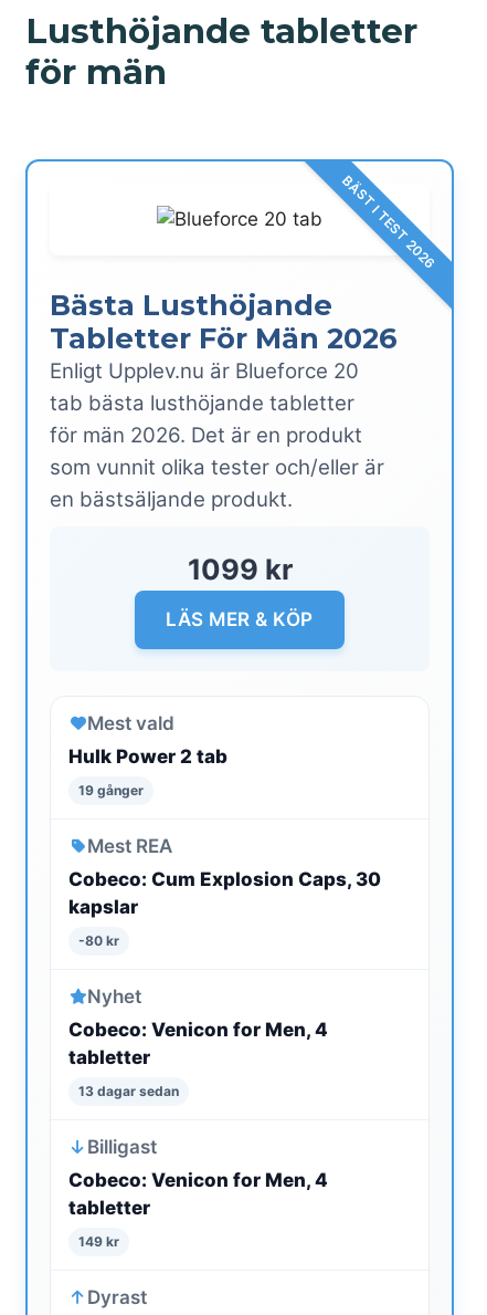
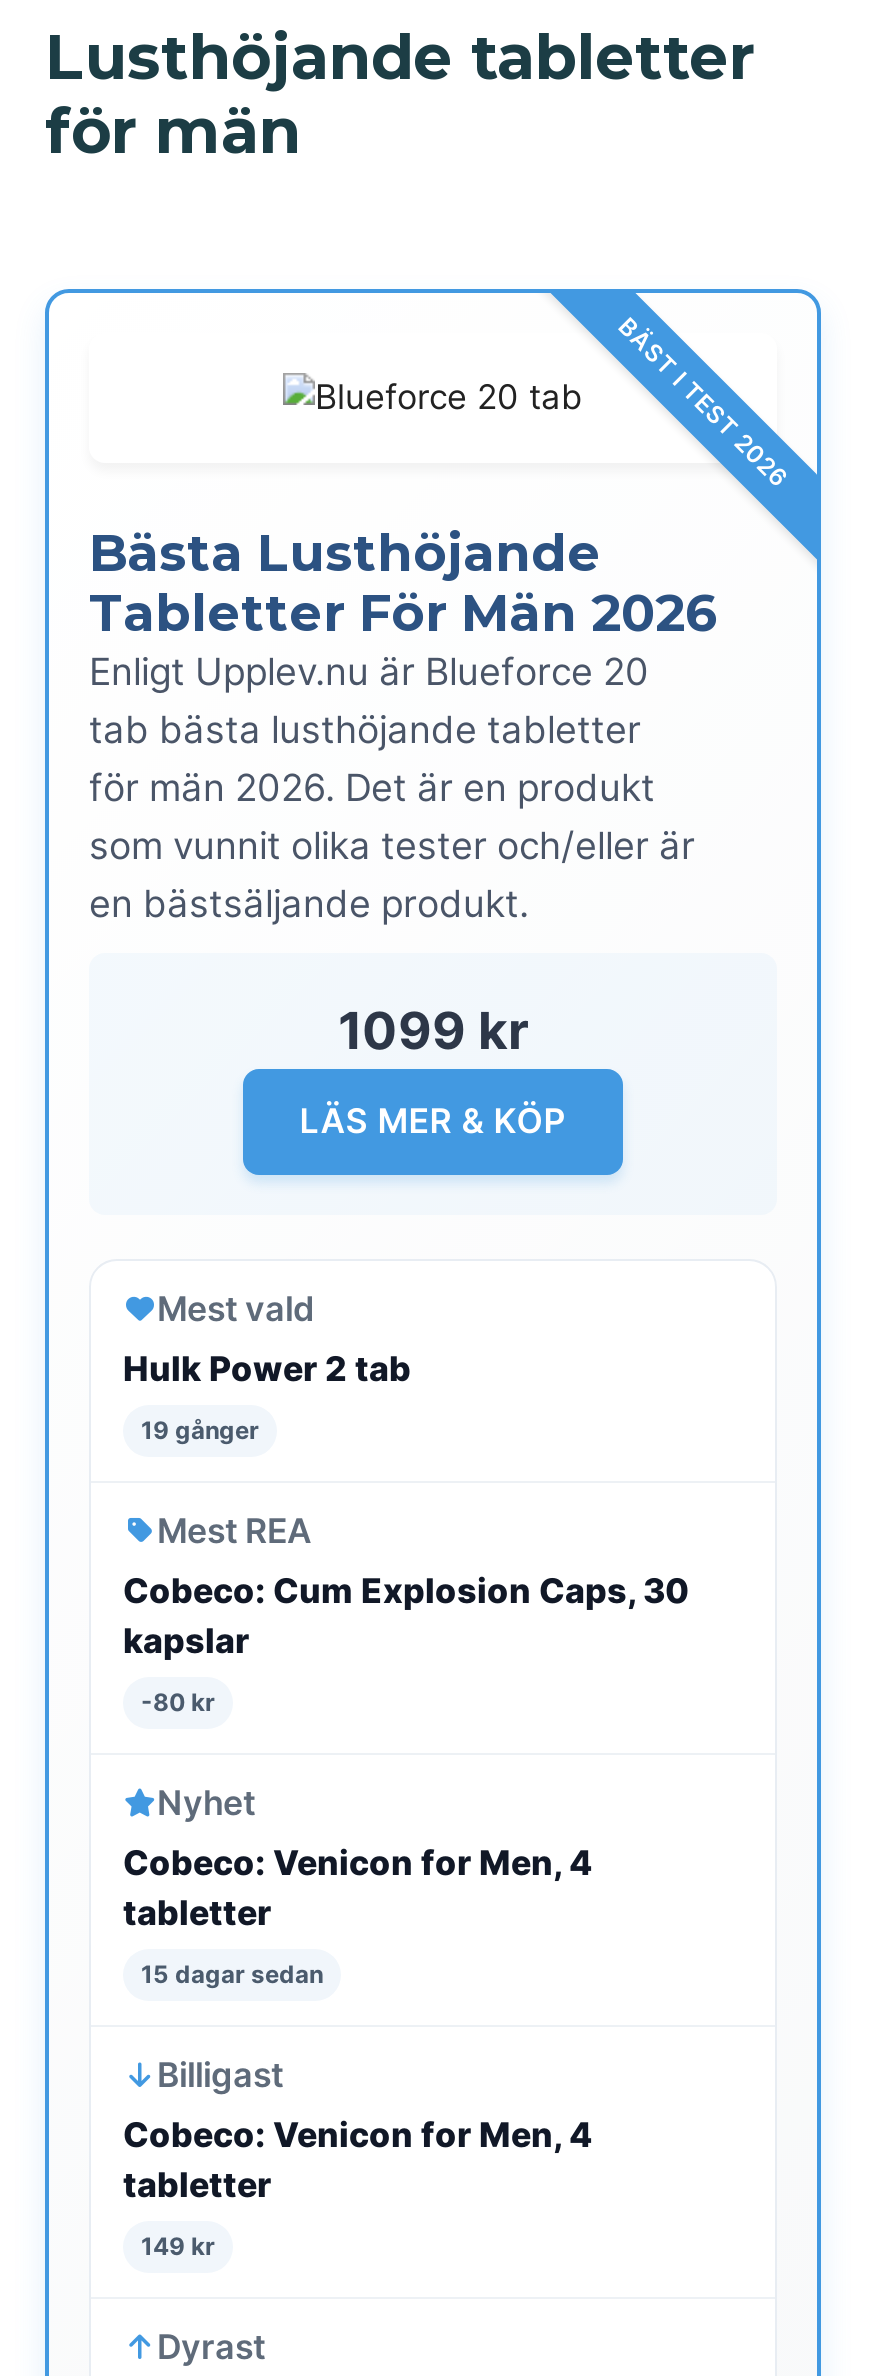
- 13 dagar sedan
+ 15 dagar sedan
